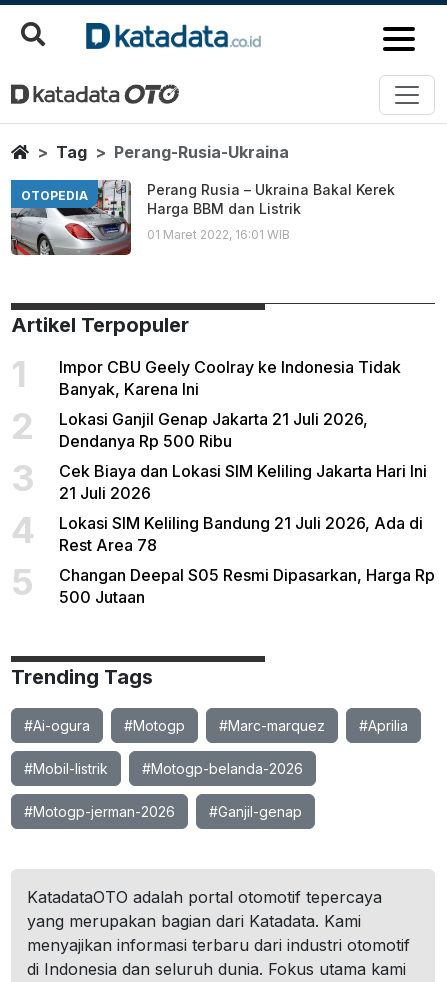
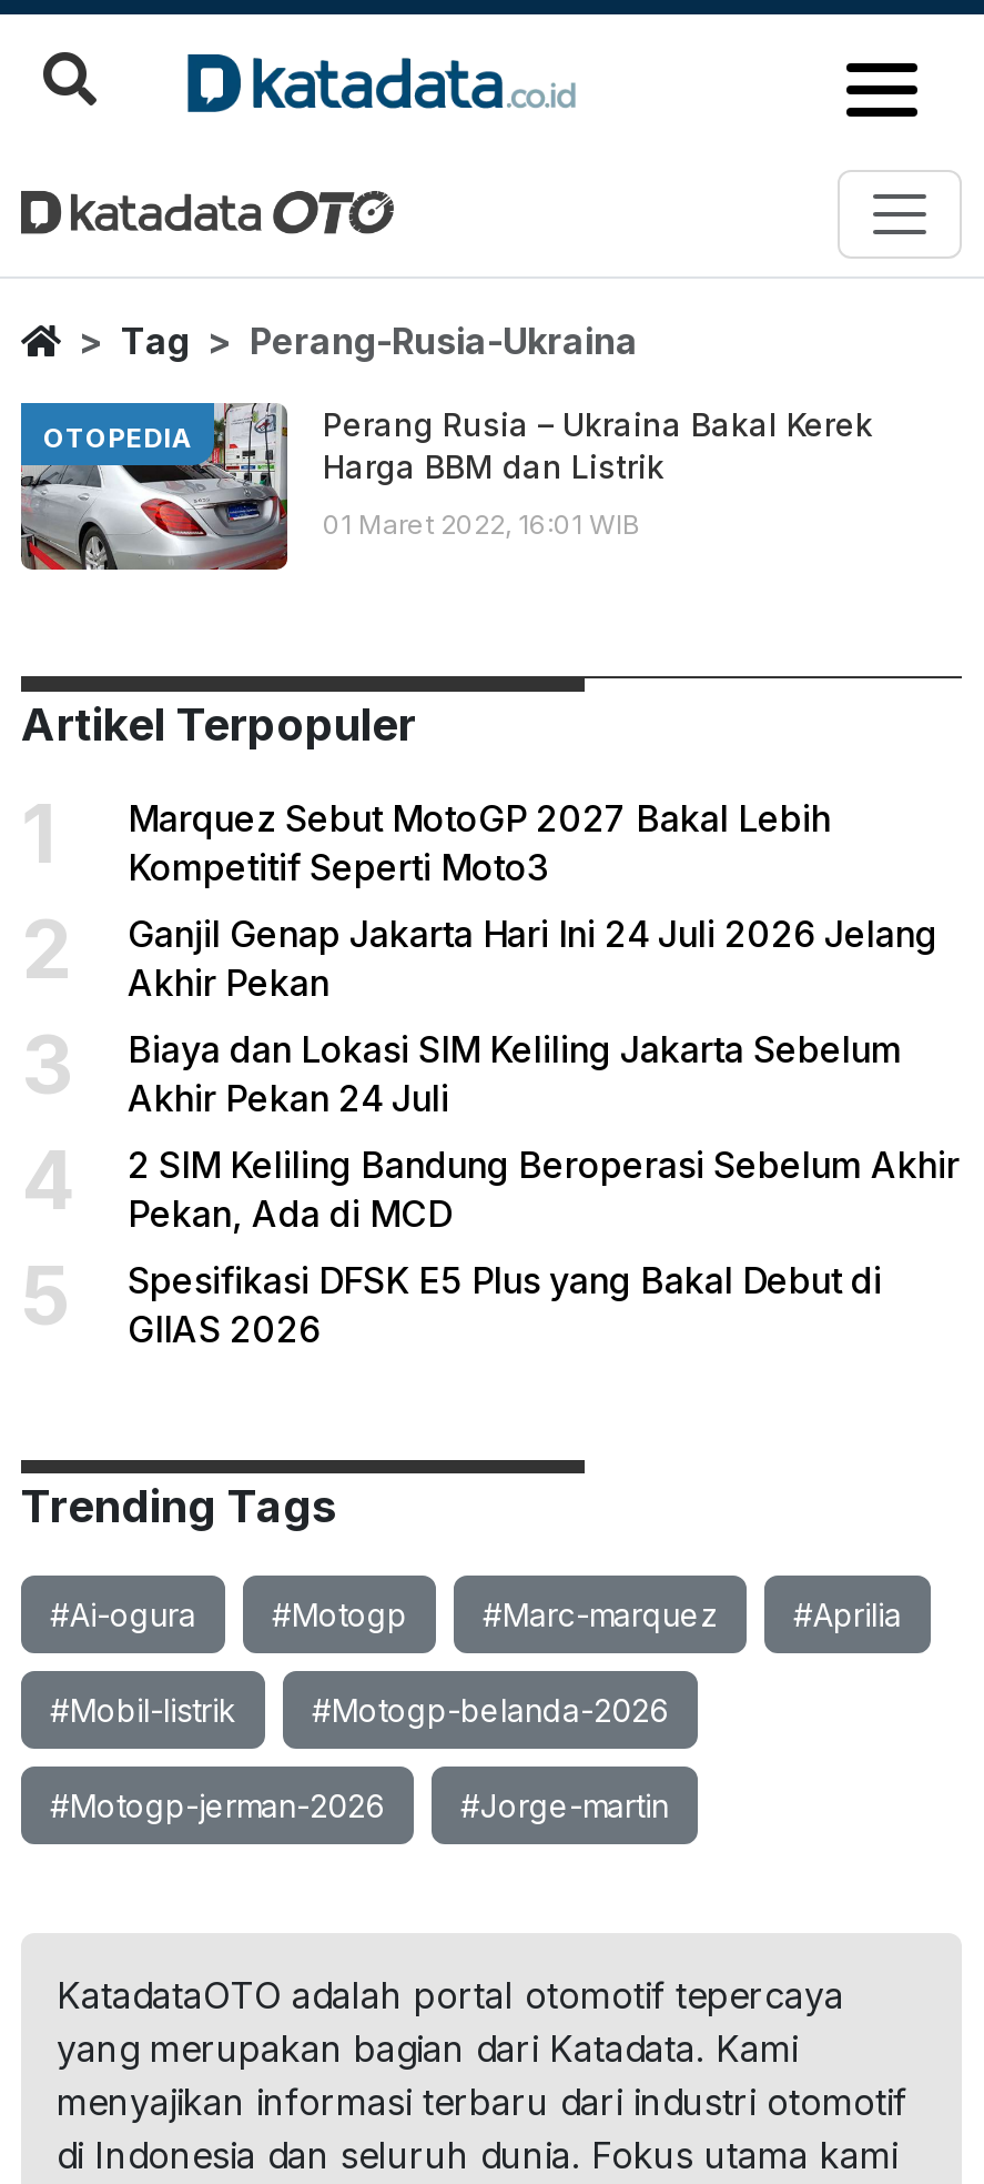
- Impor CBU Geely Coolray ke Indonesia Tidak
- Banyak, Karena Ini
+ Marquez Sebut MotoGP 2027 Bakal Lebih
+ Kompetitif Seperti Moto3

- Lokasi Ganjil Genap Jakarta 21 Juli 2026,
- Dendanya Rp 500 Ribu
+ Ganjil Genap Jakarta Hari Ini 24 Juli 2026 Jelang
+ Akhir Pekan

- Cek Biaya dan Lokasi SIM Keliling Jakarta Hari Ini
- 21 Juli 2026
+ Biaya dan Lokasi SIM Keliling Jakarta Sebelum
+ Akhir Pekan 24 Juli

- Lokasi SIM Keliling Bandung 21 Juli 2026, Ada di
- Rest Area 78
+ 2 SIM Keliling Bandung Beroperasi Sebelum Akhir
+ Pekan, Ada di MCD

- Changan Deepal S05 Resmi Dipasarkan, Harga Rp
- 500 Jutaan
+ Spesifikasi DFSK E5 Plus yang Bakal Debut di
+ GIIAS 2026

- #Ganjil-genap
+ #Jorge-martin
